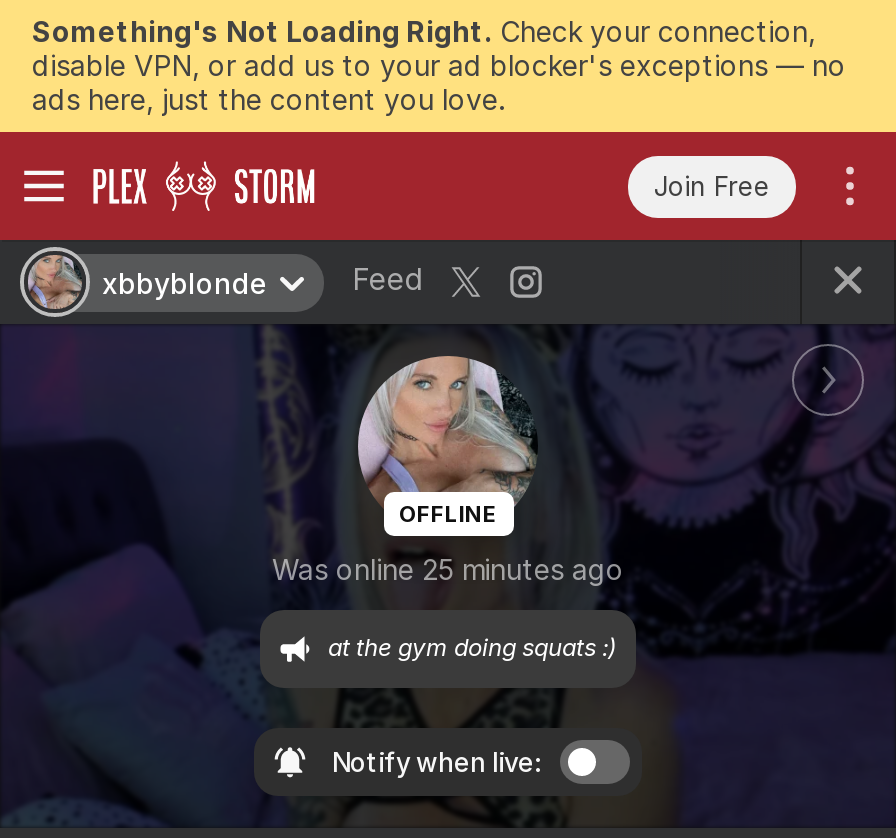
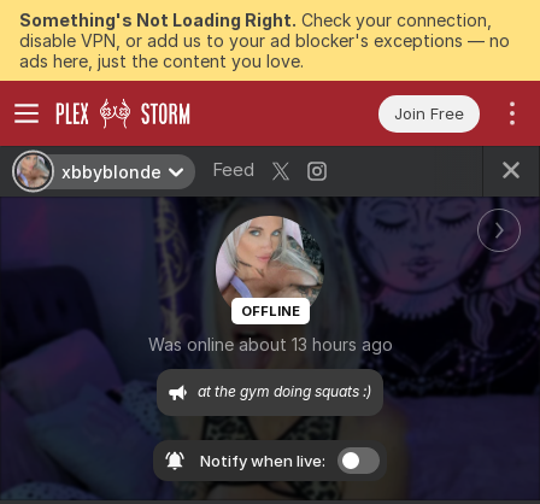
- Was online 25 minutes ago
+ Was online about 13 hours ago
